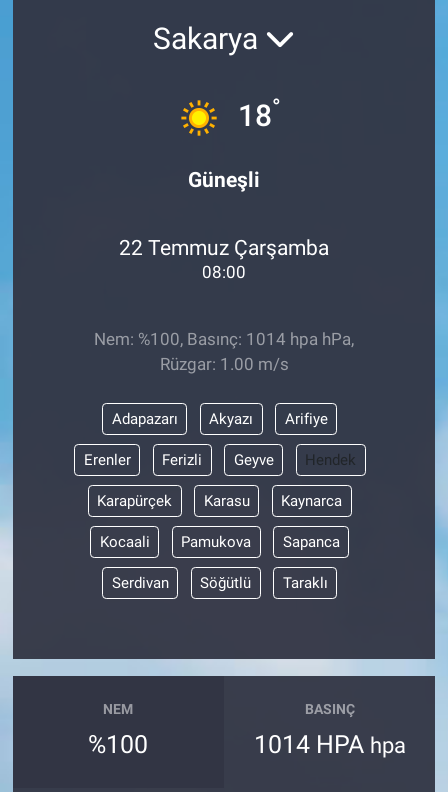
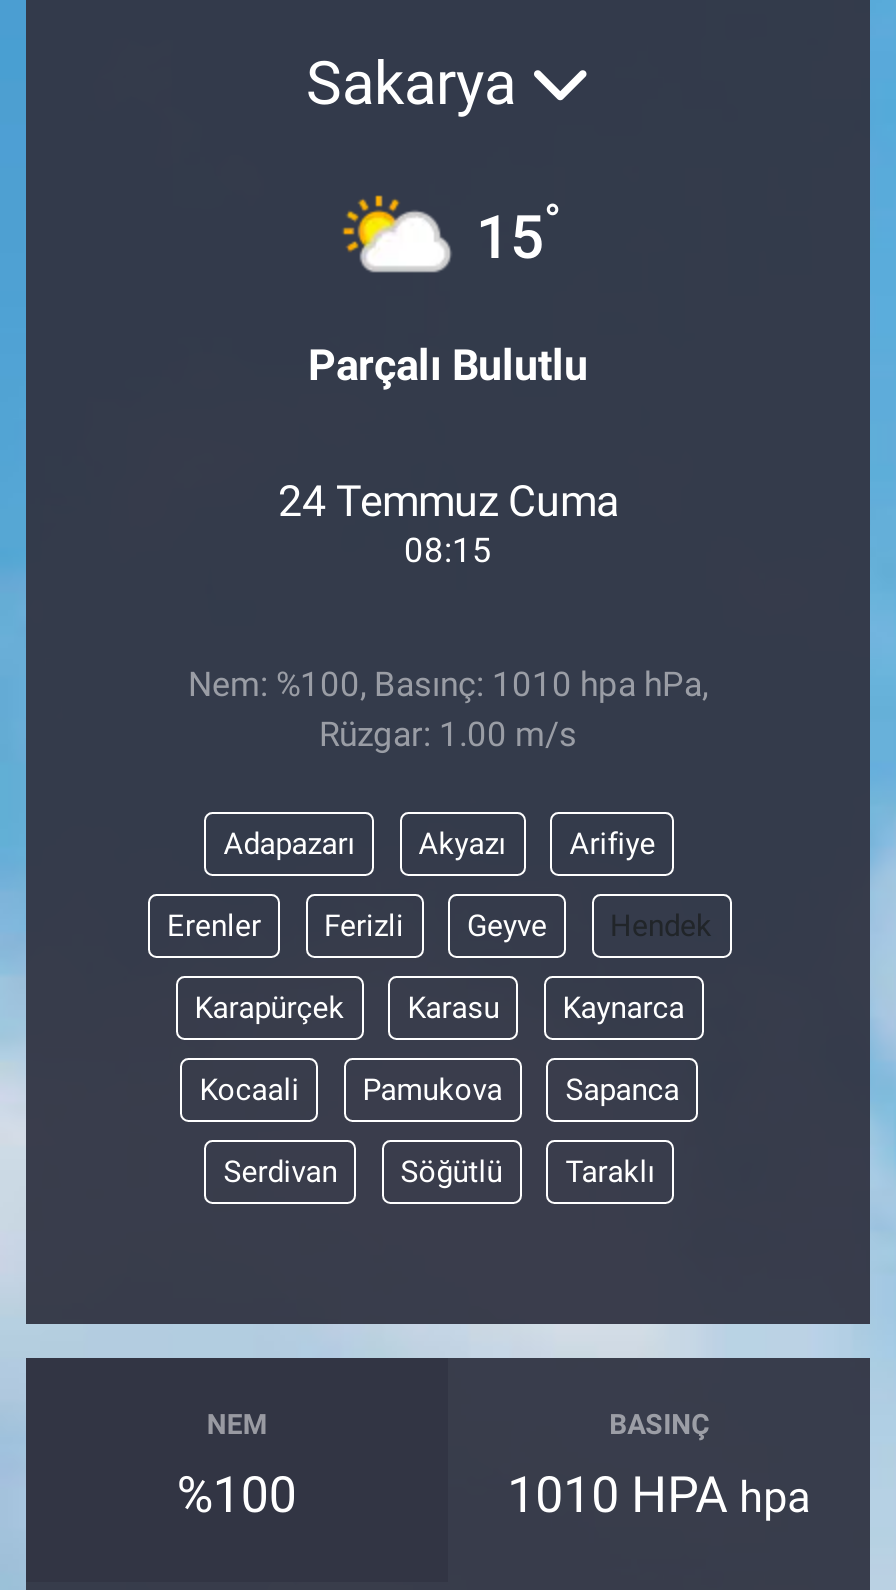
- [image]
- 18°
+ [image]
+ 15°

- Güneşli
+ Parçalı Bulutlu

- 22 Temmuz Çarşamba
- 08:00
+ 24 Temmuz Cuma
+ 08:15

- Nem: %100, Basınç: 1014 hpa hPa,
+ Nem: %100, Basınç: 1010 hpa hPa,

- 1014 HPA hpa
+ 1010 HPA hpa
